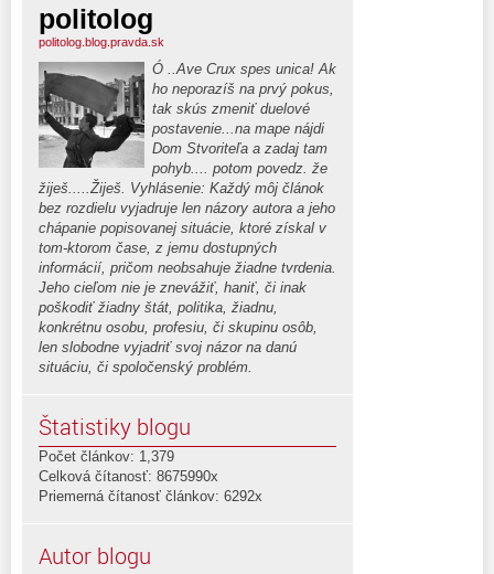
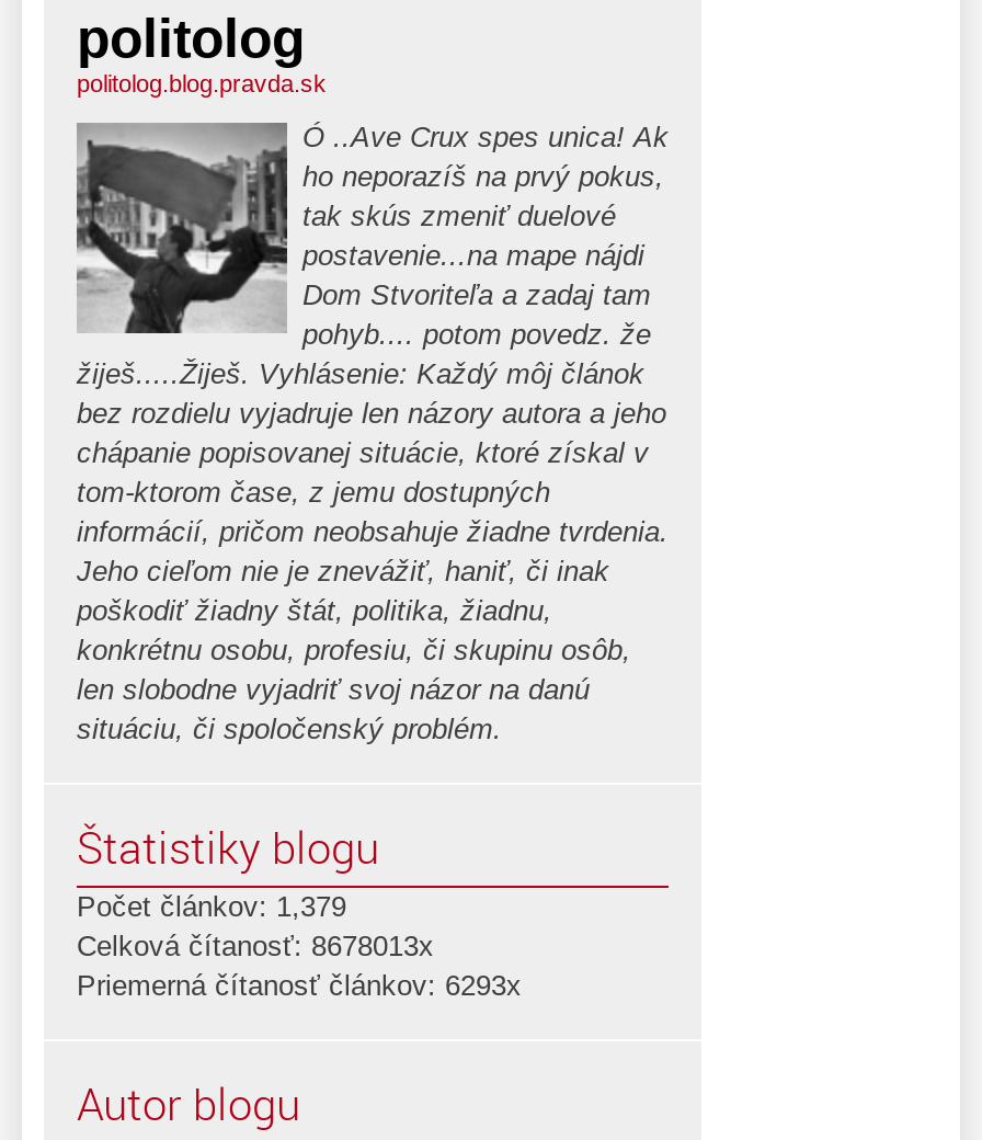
- Celková čítanosť: 8675990x
+ Celková čítanosť: 8678013x

- Priemerná čítanosť článkov: 6292x
+ Priemerná čítanosť článkov: 6293x
